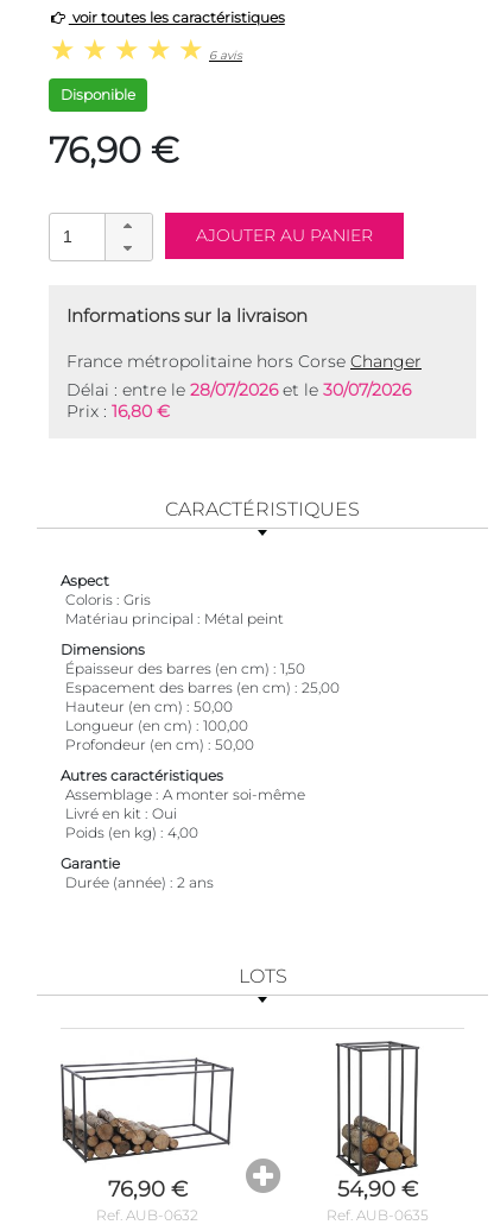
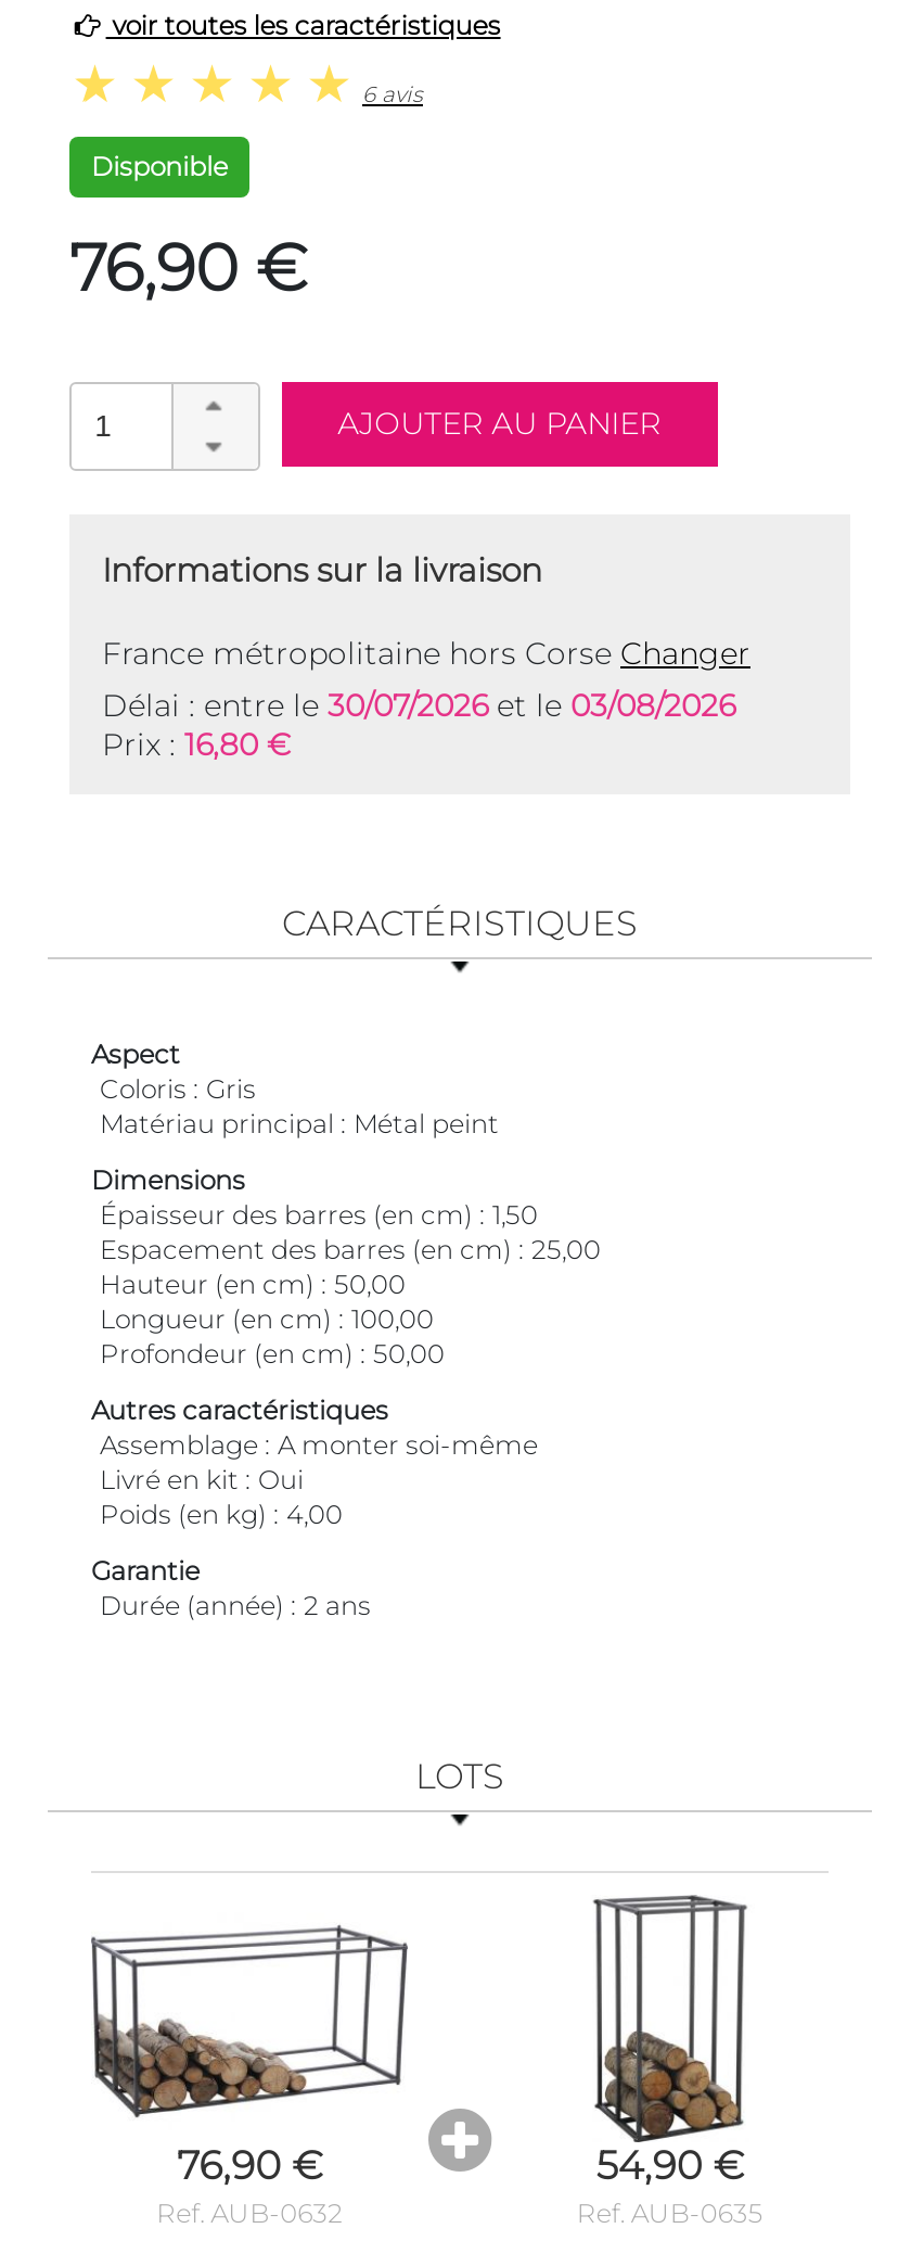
- Délai : entre le 28/07/2026 et le 30/07/2026
+ Délai : entre le 30/07/2026 et le 03/08/2026
